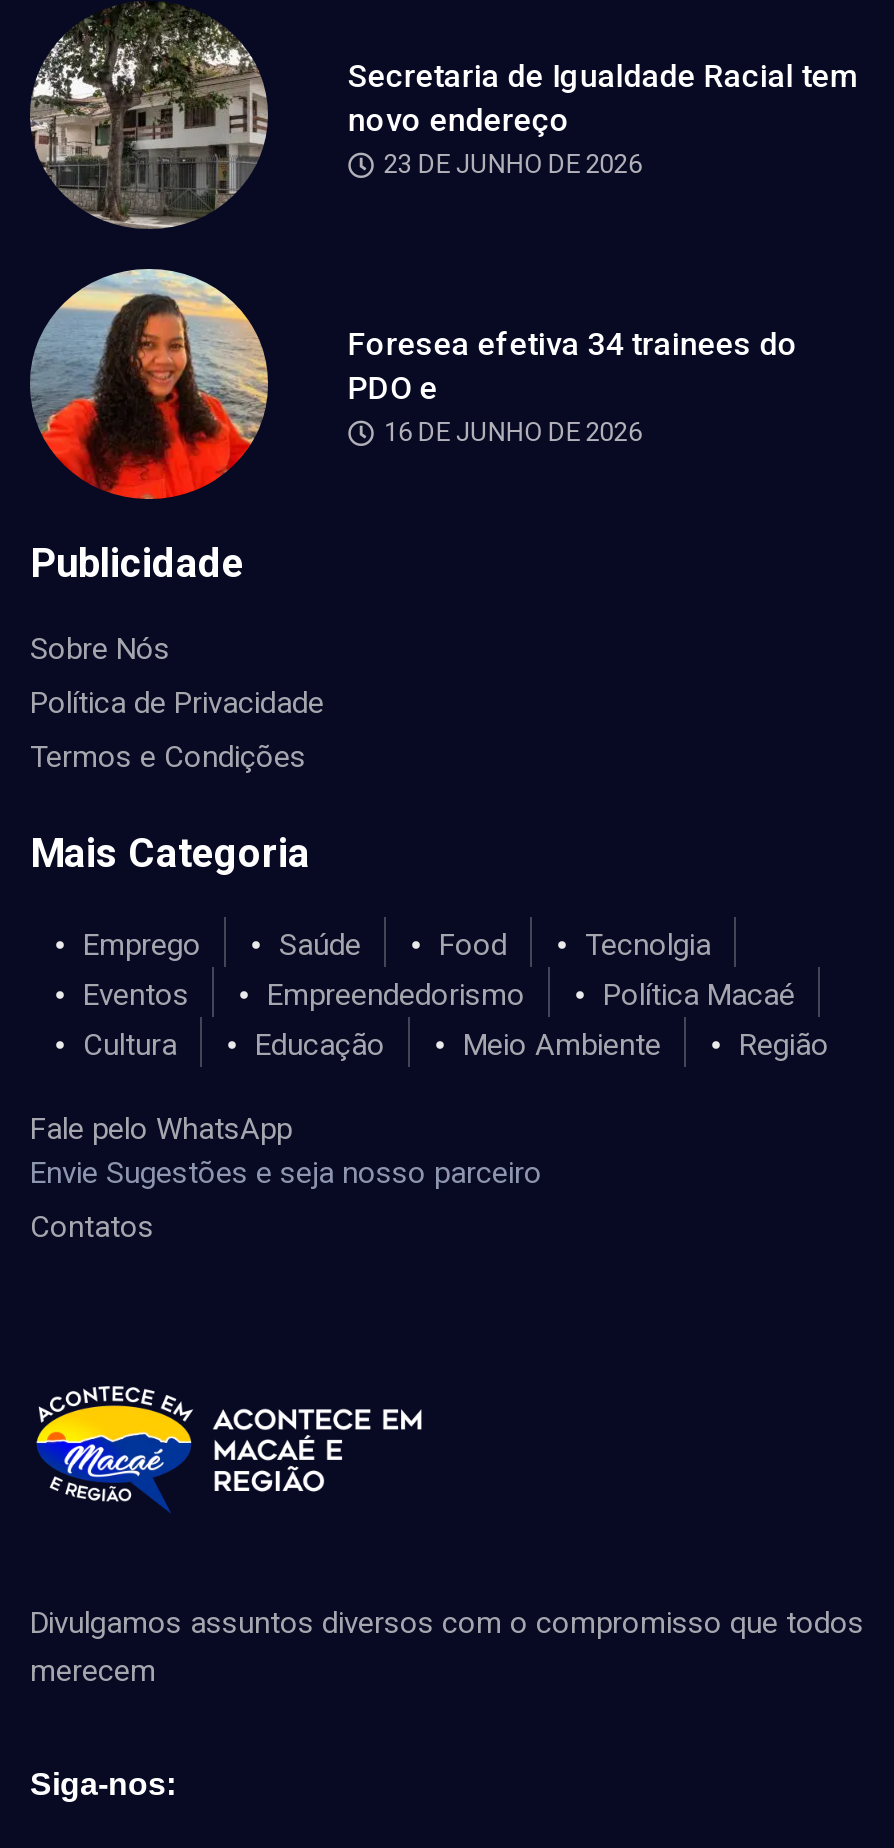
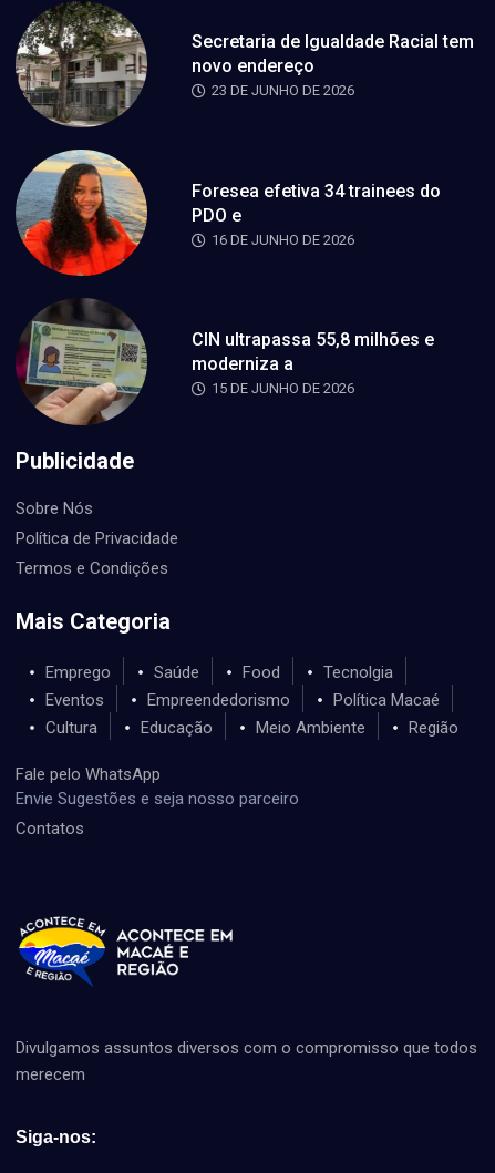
+ [image]
+ CIN ultrapassa 55,8 milhões e
+ moderniza a
+ 15 DE JUNHO DE 2026
